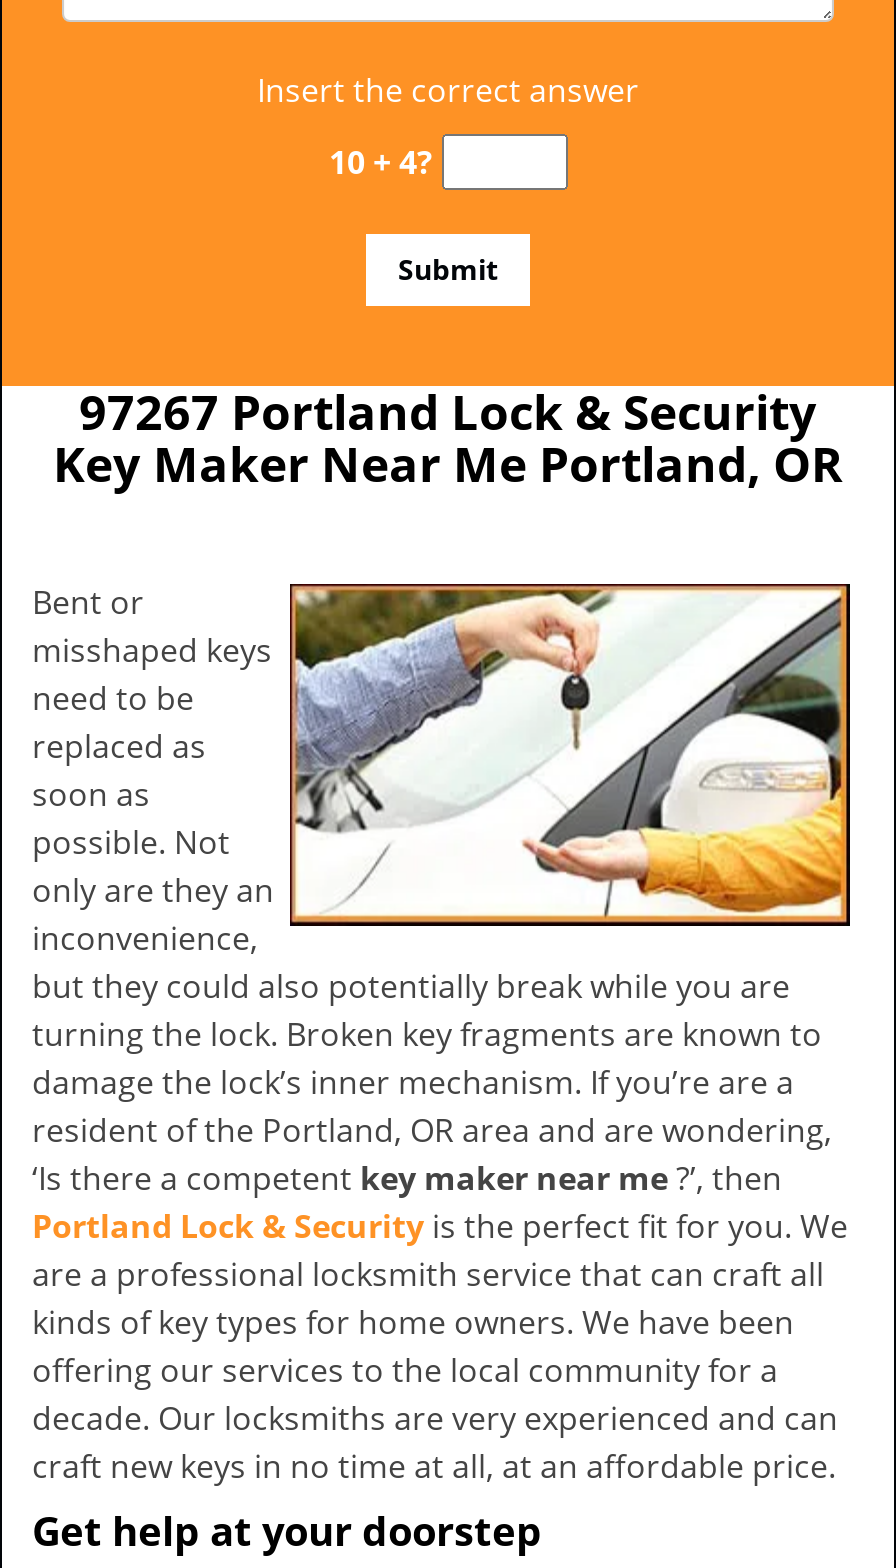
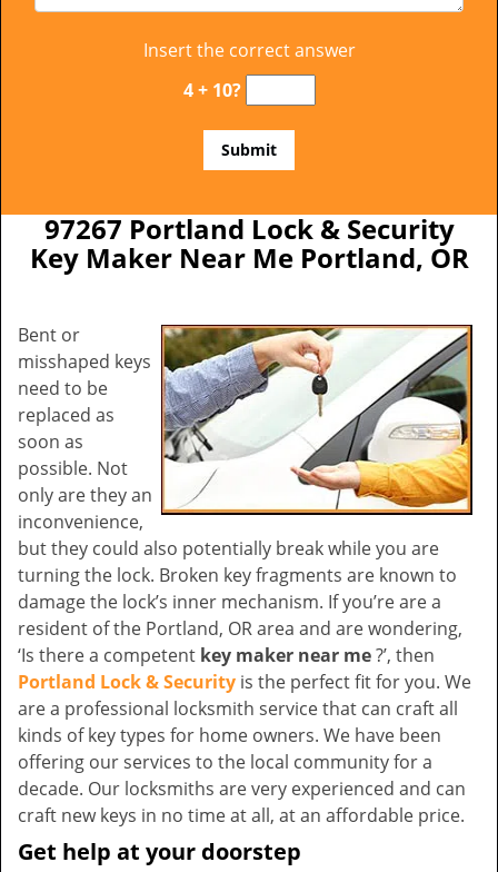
- 10 + 4?
+ 4 + 10?
